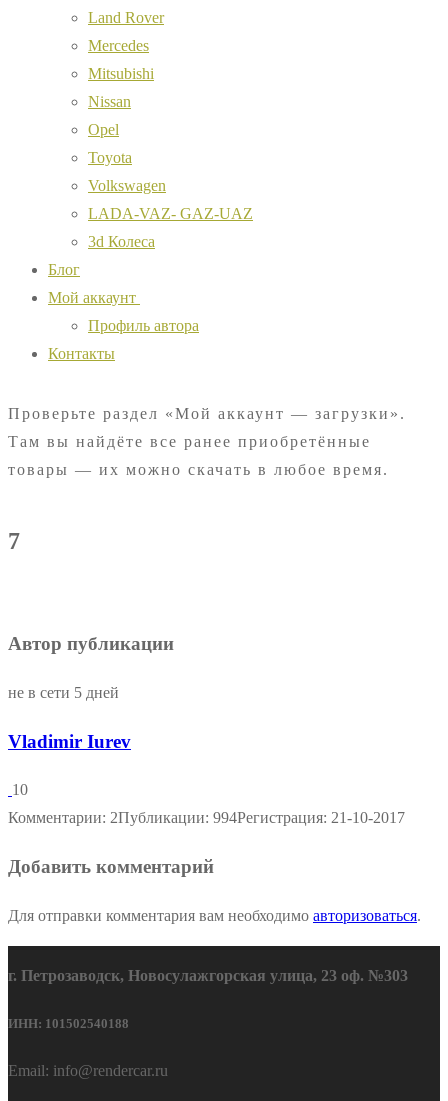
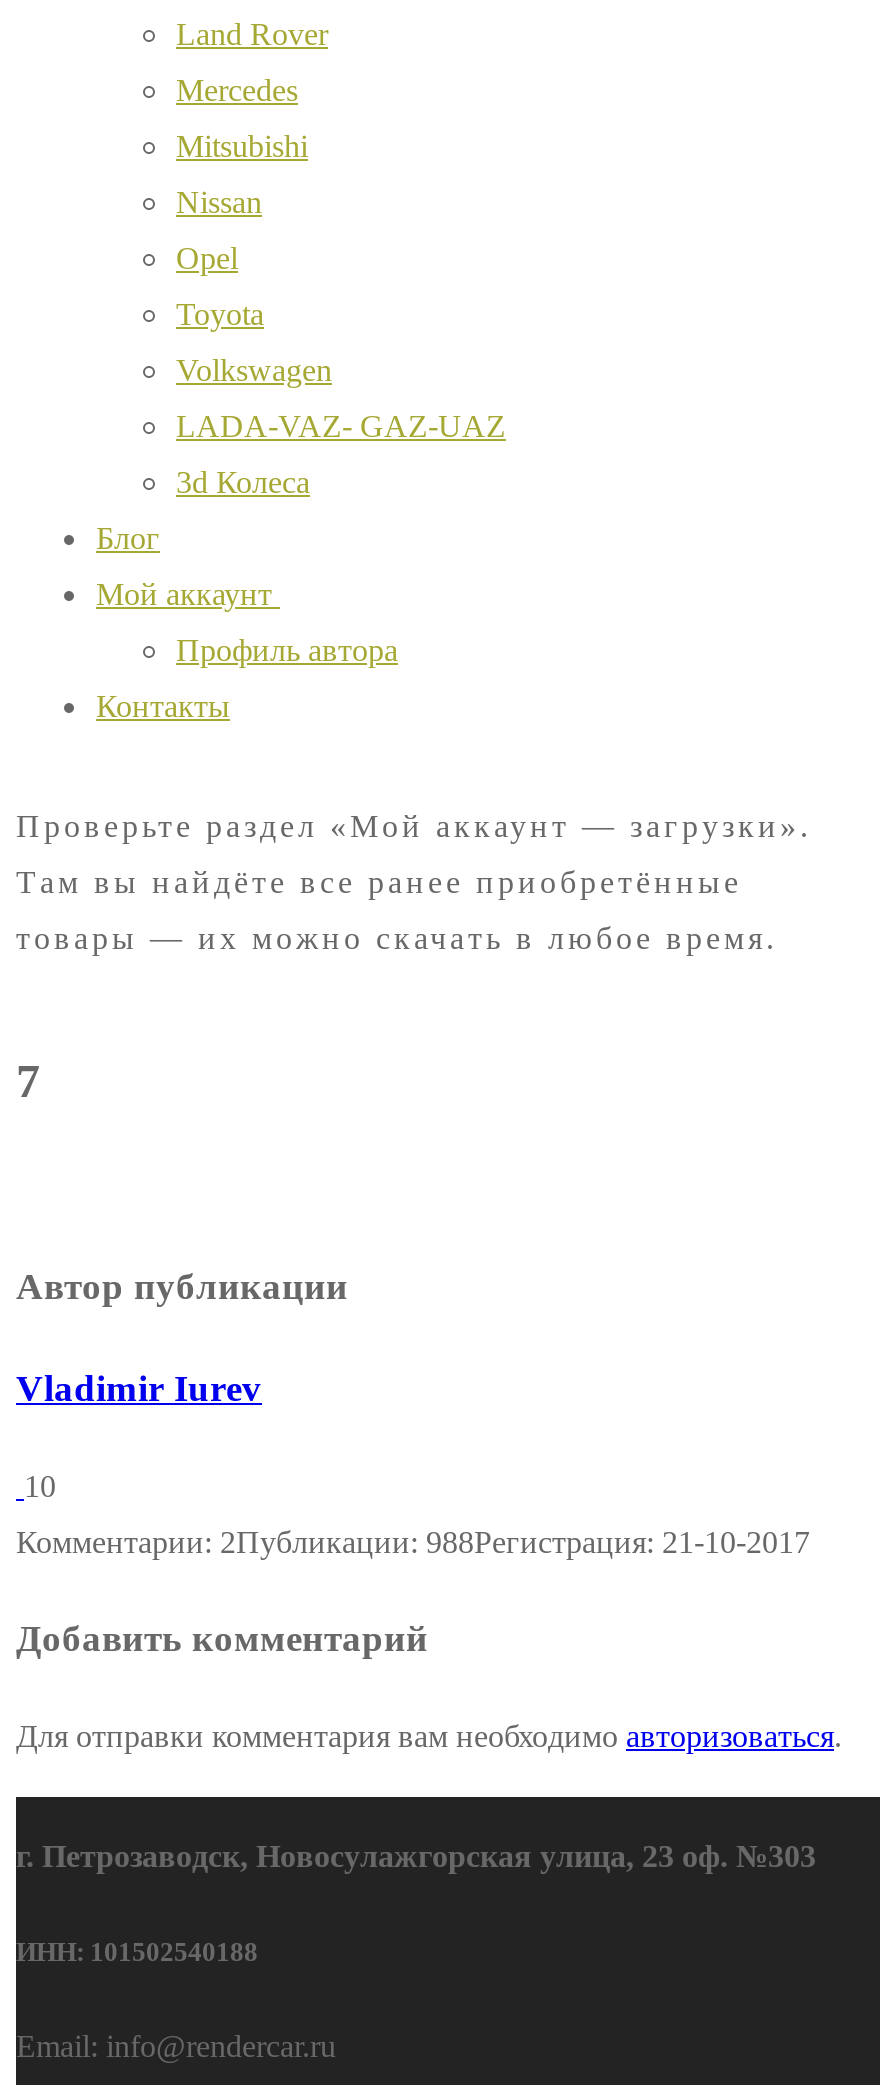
- не в сети 5 дней

- Комментарии: 2Публикации: 994Регистрация: 21-10-2017
+ Комментарии: 2Публикации: 988Регистрация: 21-10-2017
